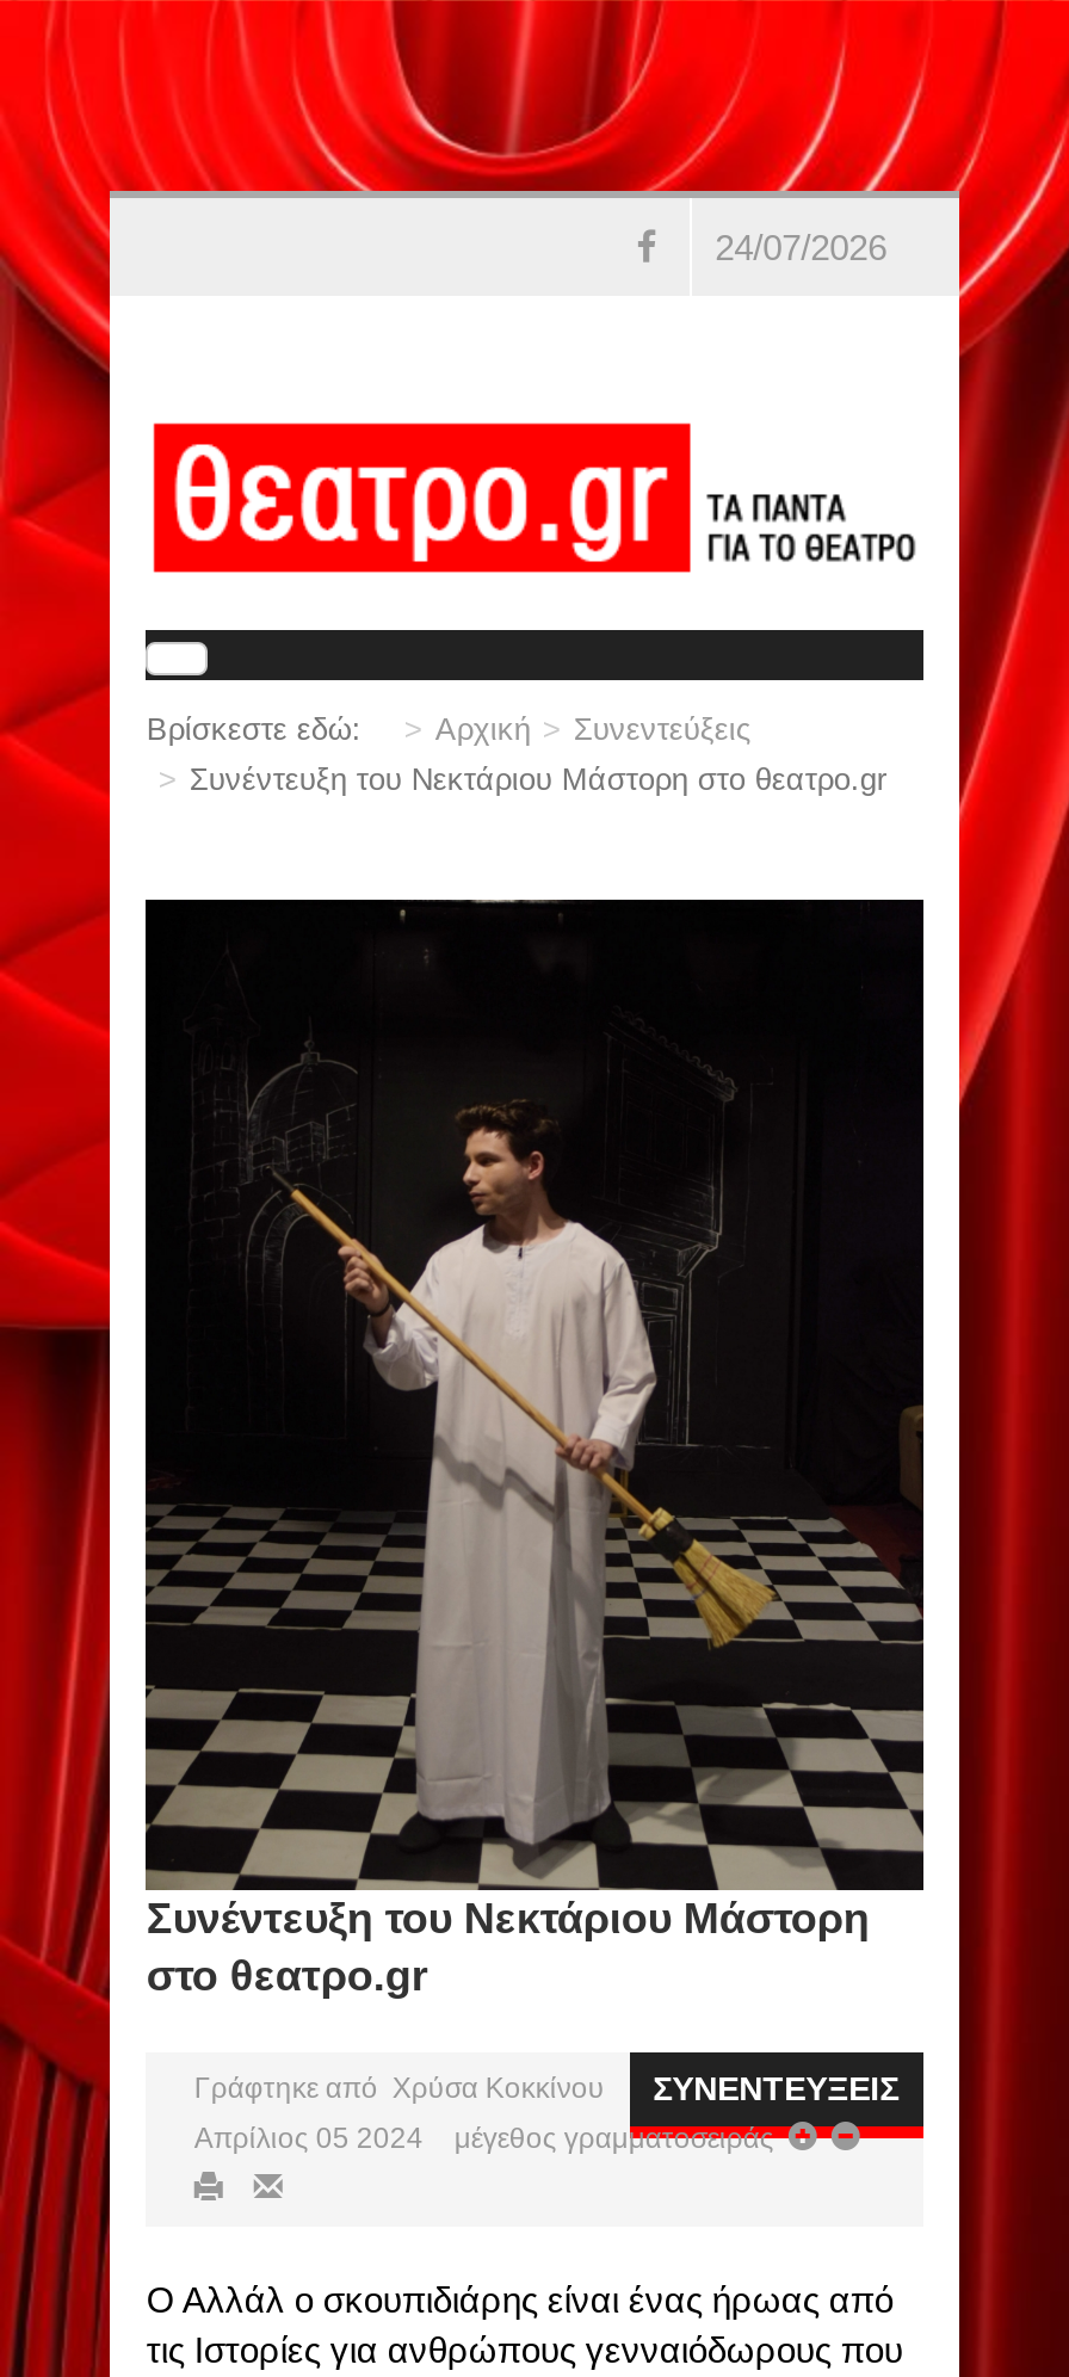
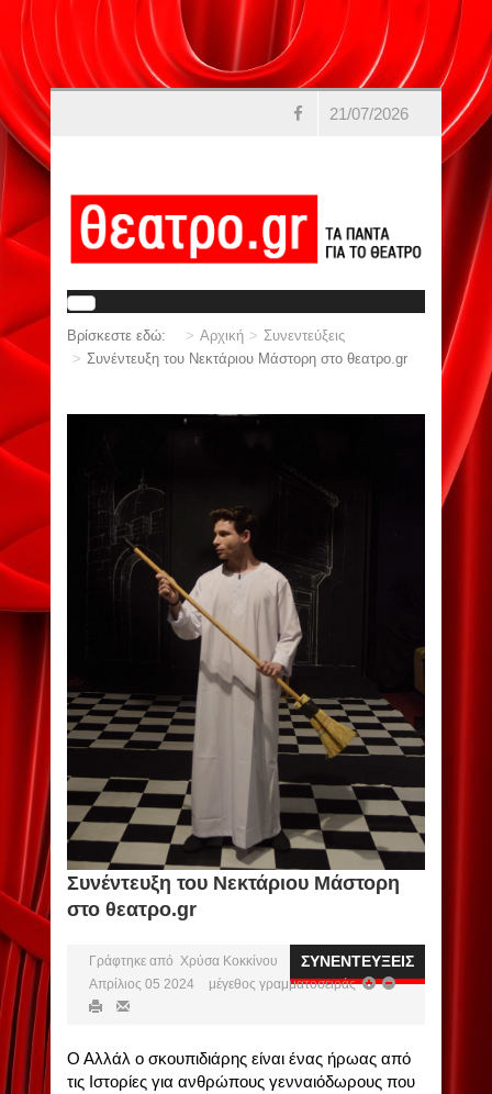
- 24/07/2026
+ 21/07/2026
